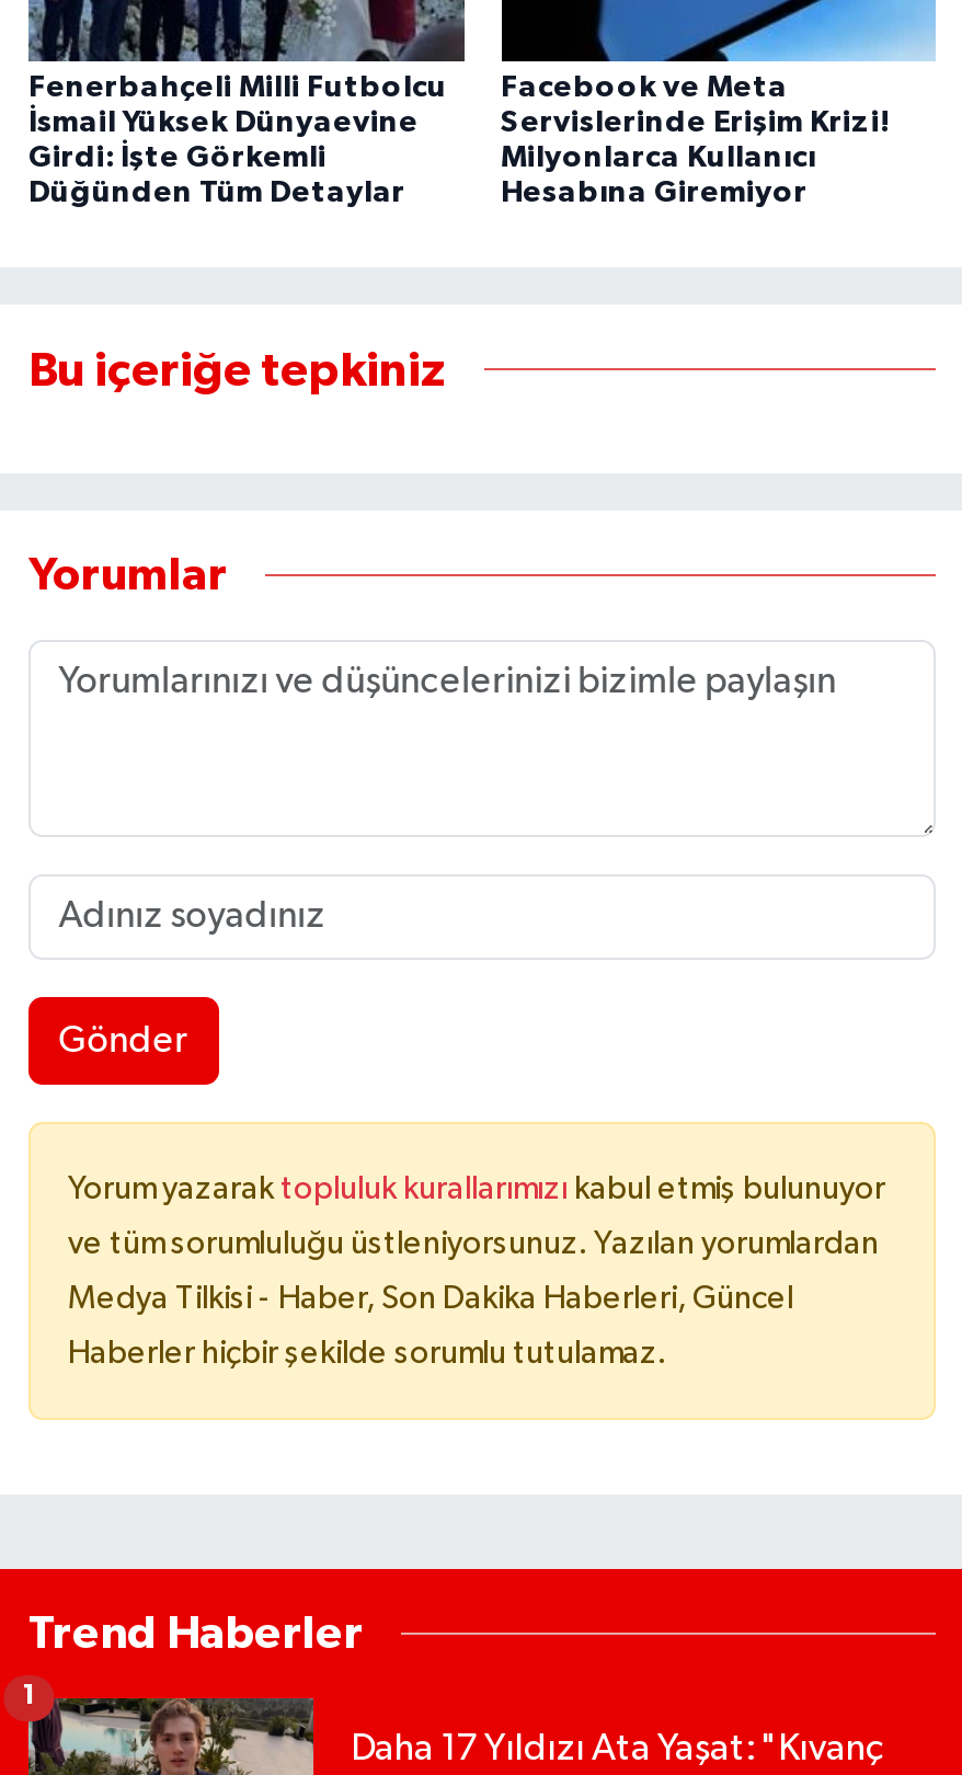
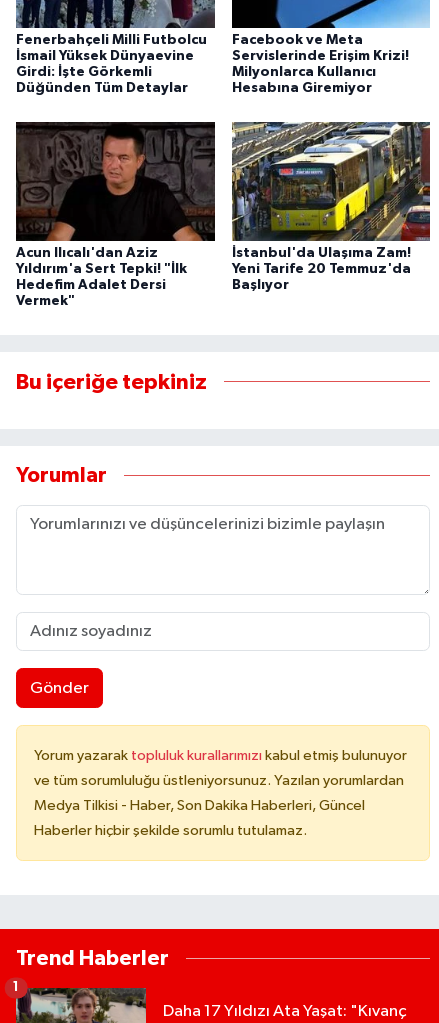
+ [image]
+ Acun Ilıcalı'dan Aziz
+ Yıldırım'a Sert Tepki! "İlk
+ Hedefim Adalet Dersi
+ Vermek"

+ [image]
+ İstanbul'da Ulaşıma Zam!
+ Yeni Tarife 20 Temmuz'da
+ Başlıyor
